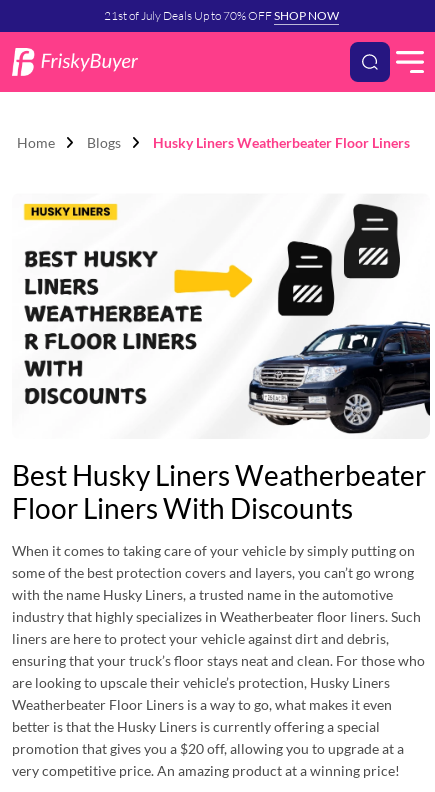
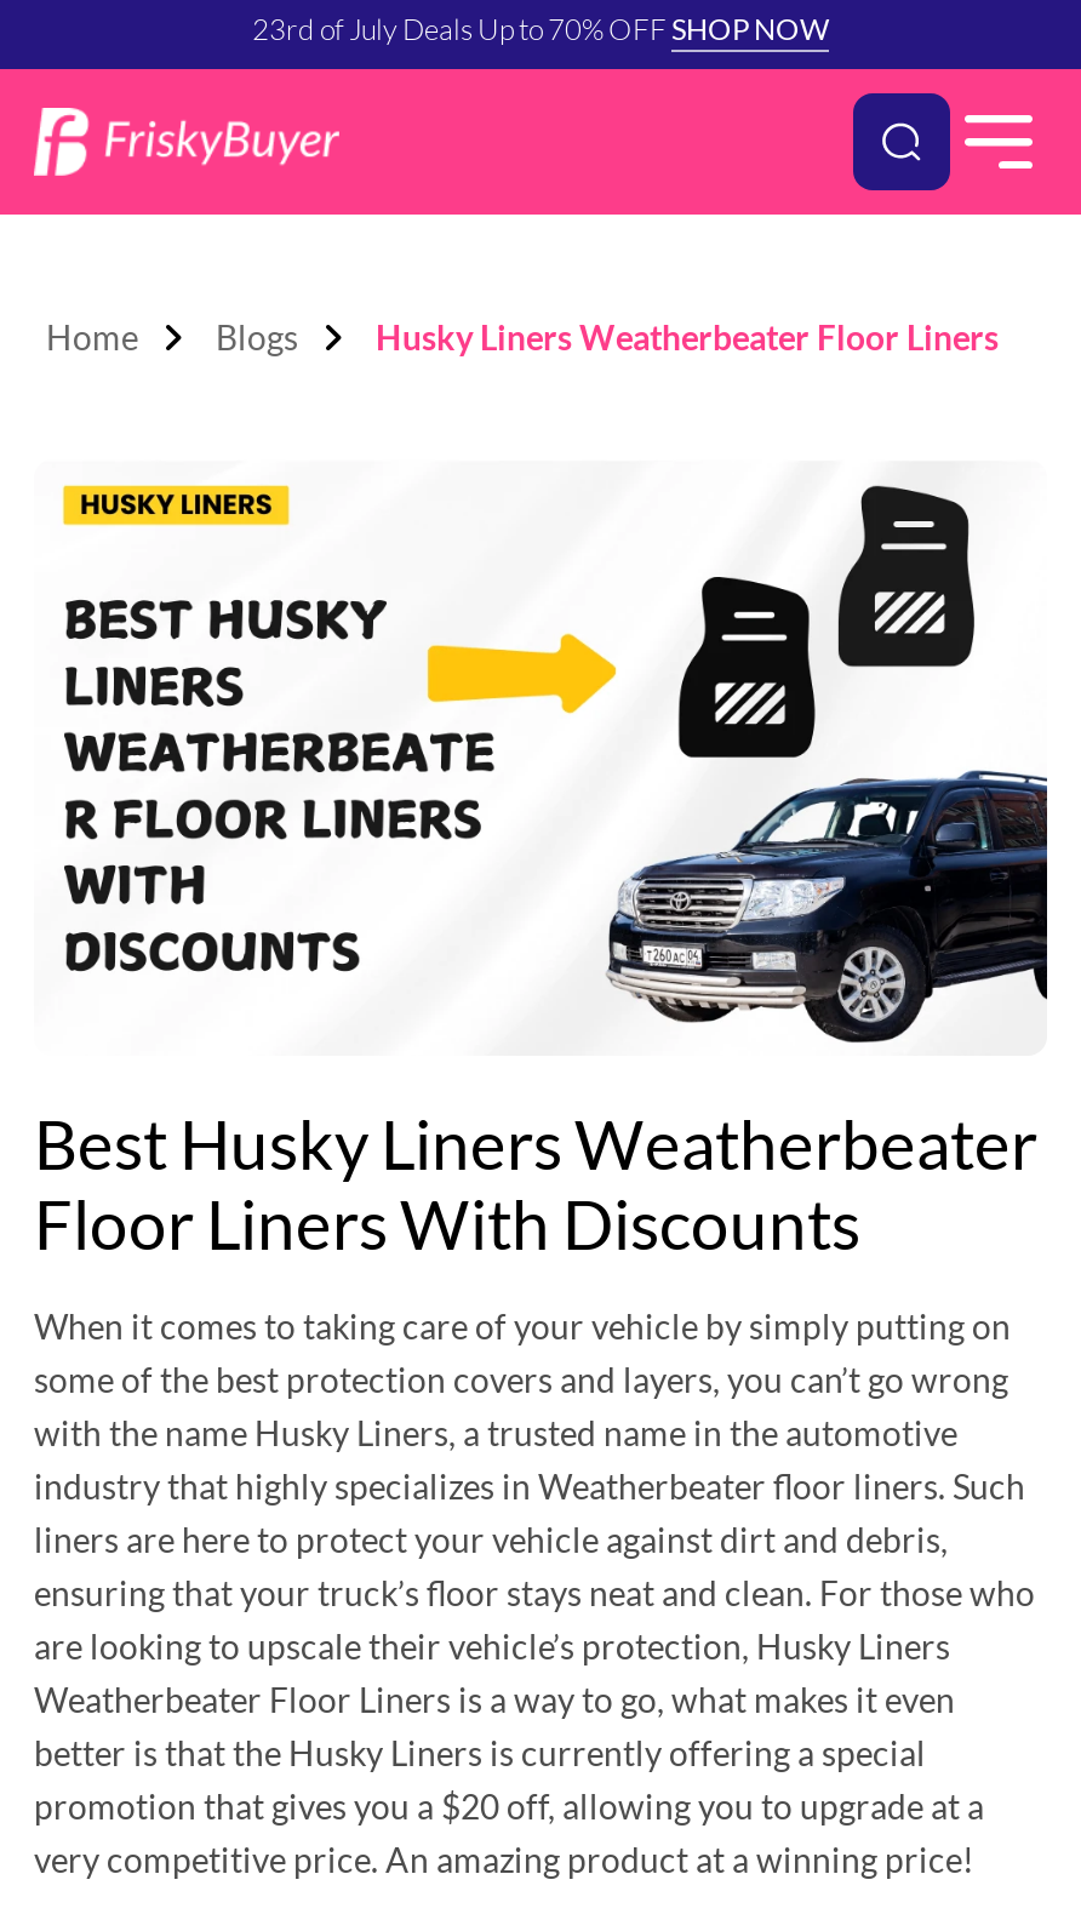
- 21st of July Deals Up to 70% OFF SHOP NOW
+ 23rd of July Deals Up to 70% OFF SHOP NOW
